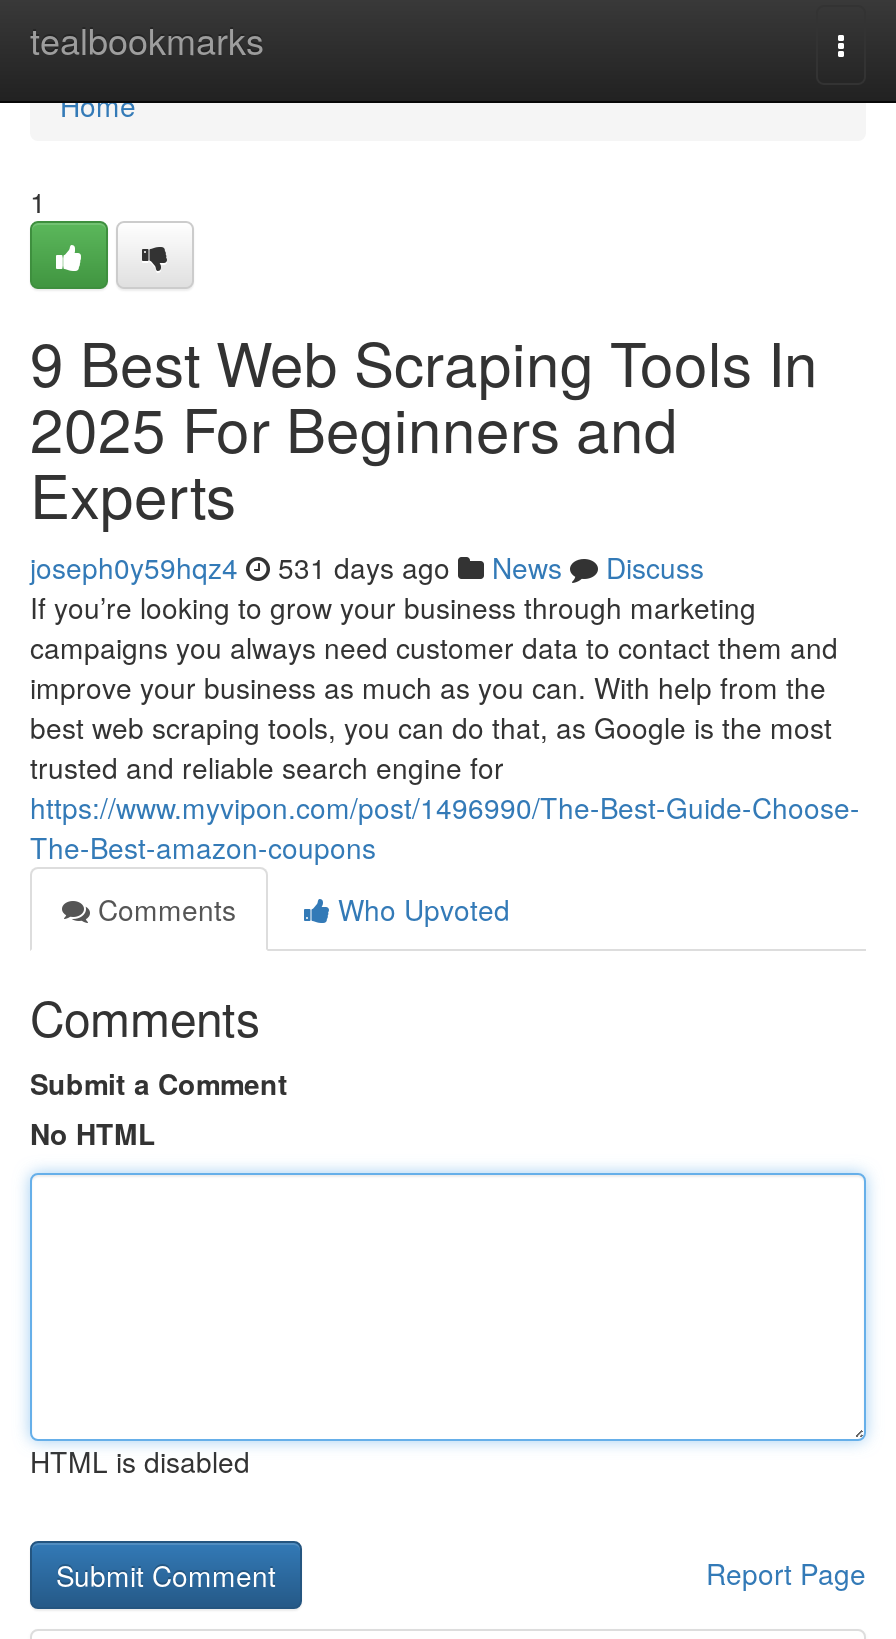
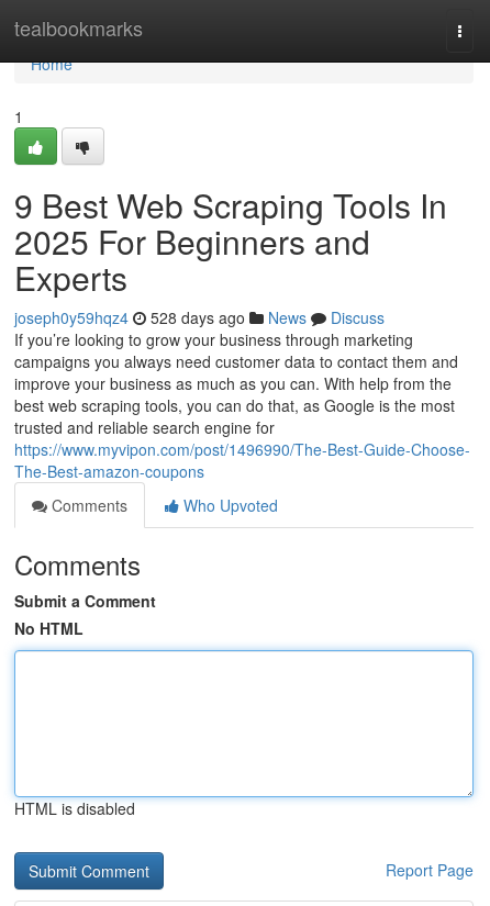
- joseph0y59hqz4 531 days ago News Discuss
+ joseph0y59hqz4 528 days ago News Discuss
